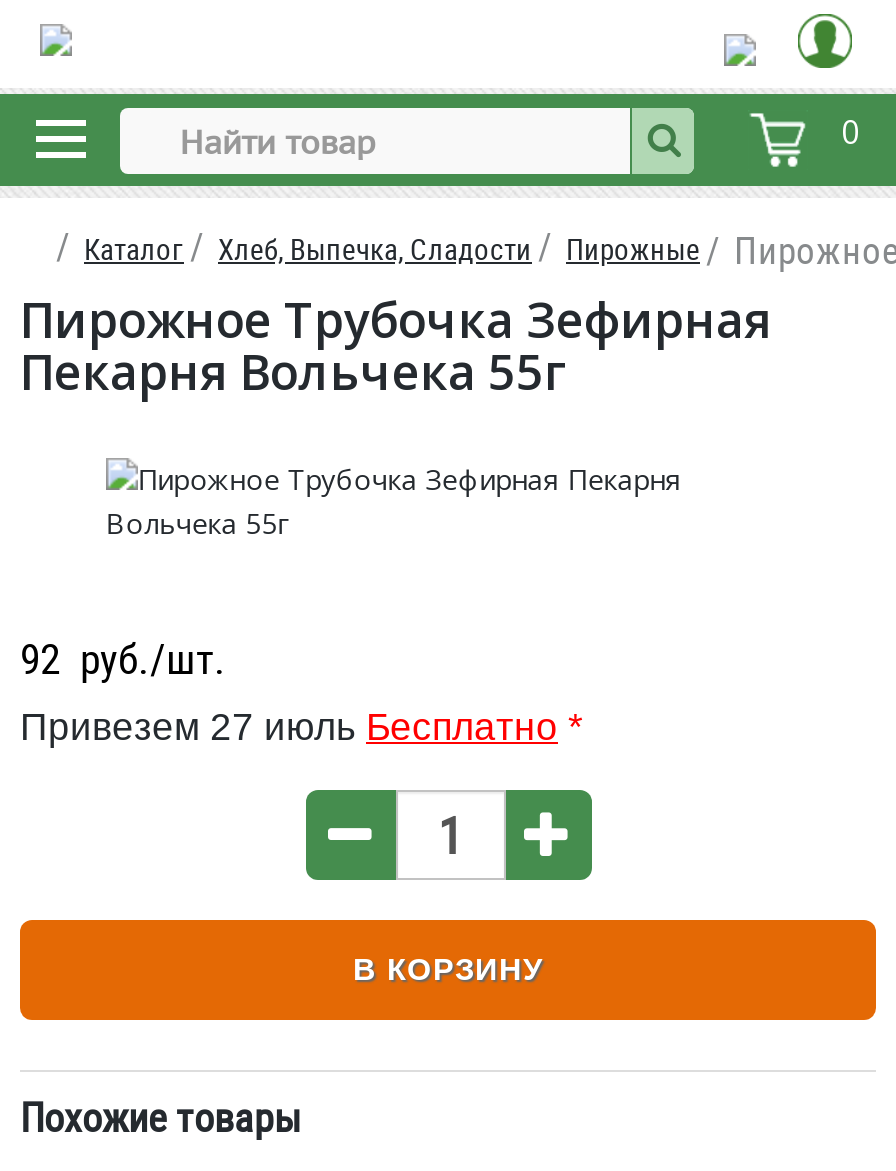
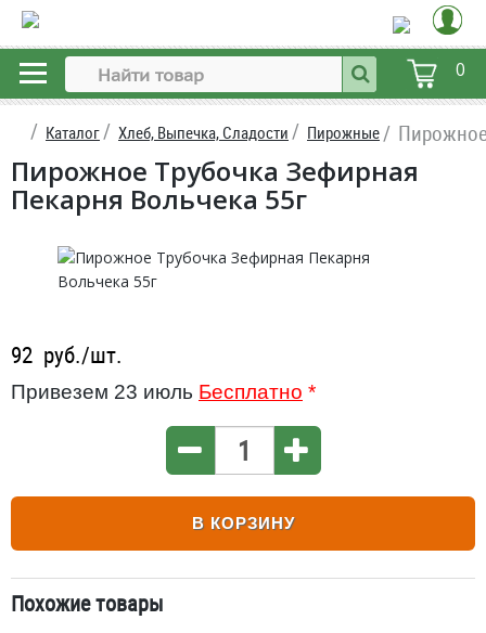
- Привезем 27 июль Бесплатно *
+ Привезем 23 июль Бесплатно *
